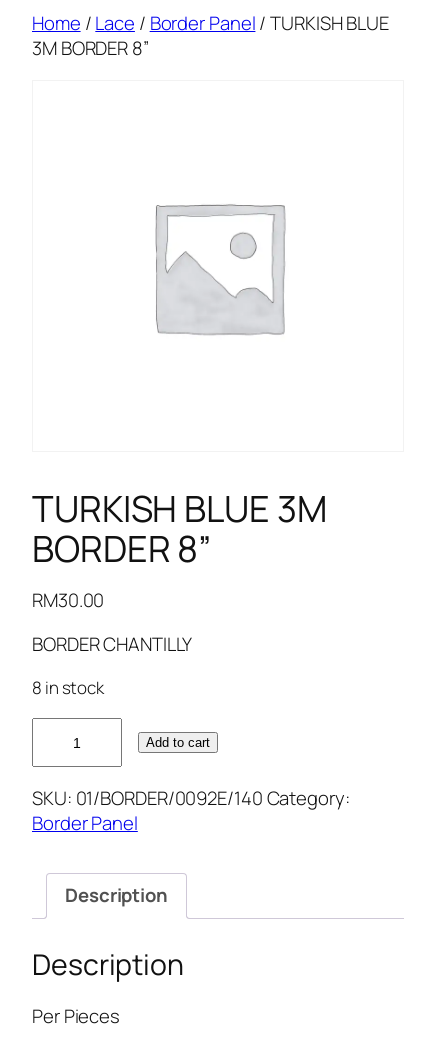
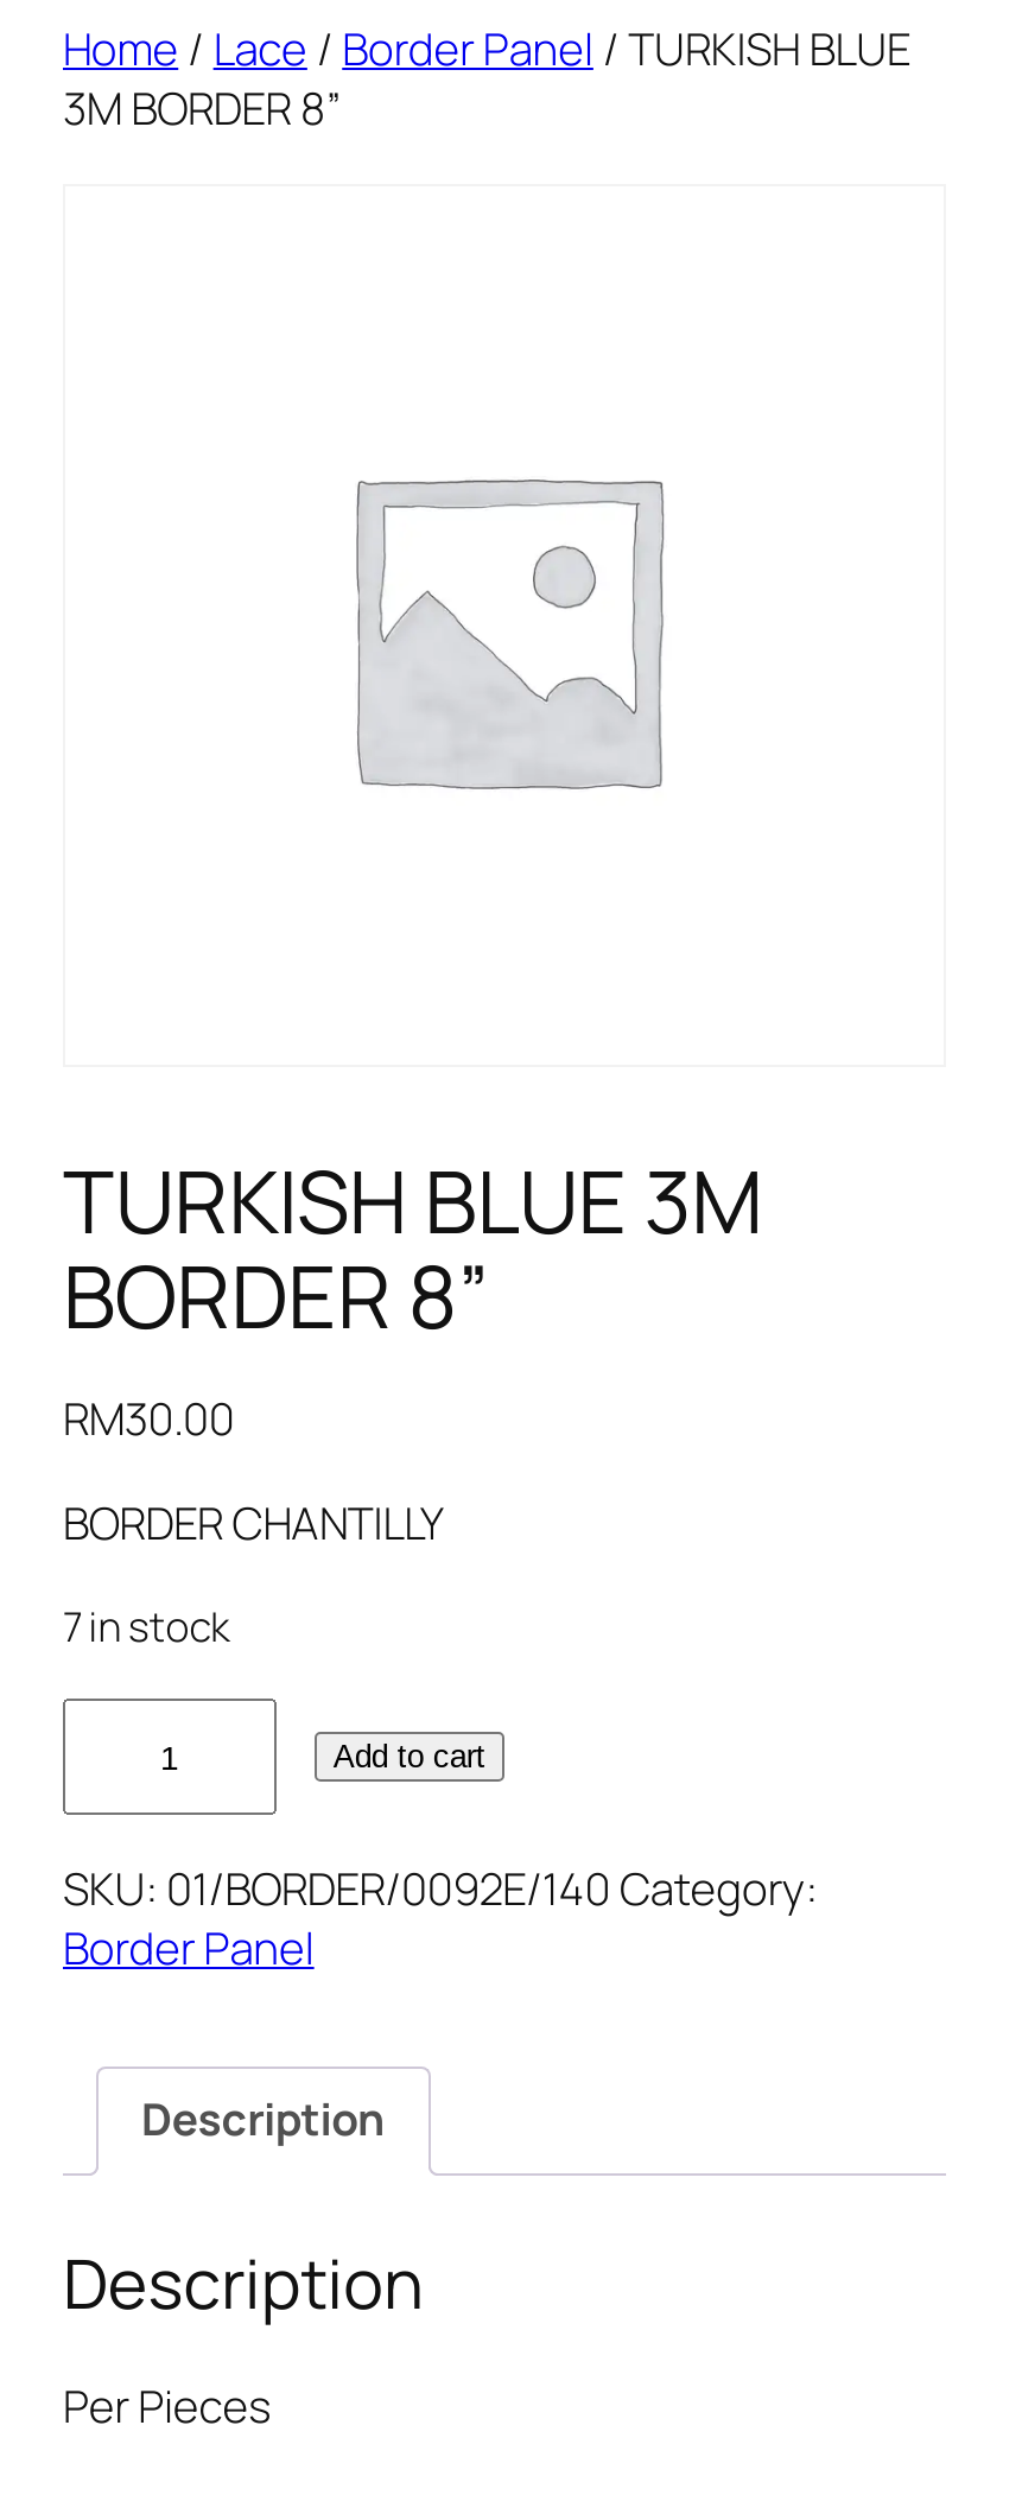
- 8 in stock
+ 7 in stock
